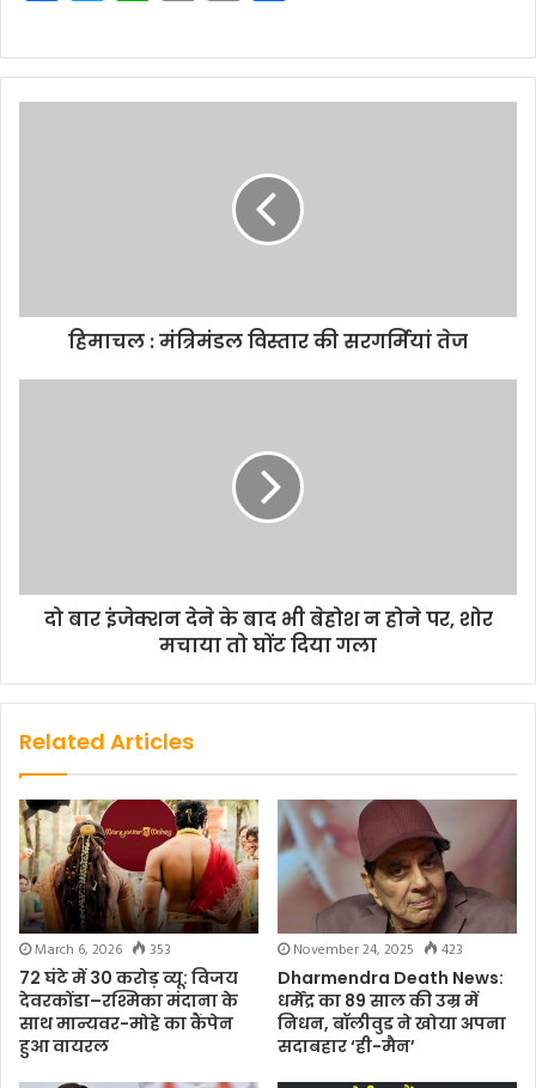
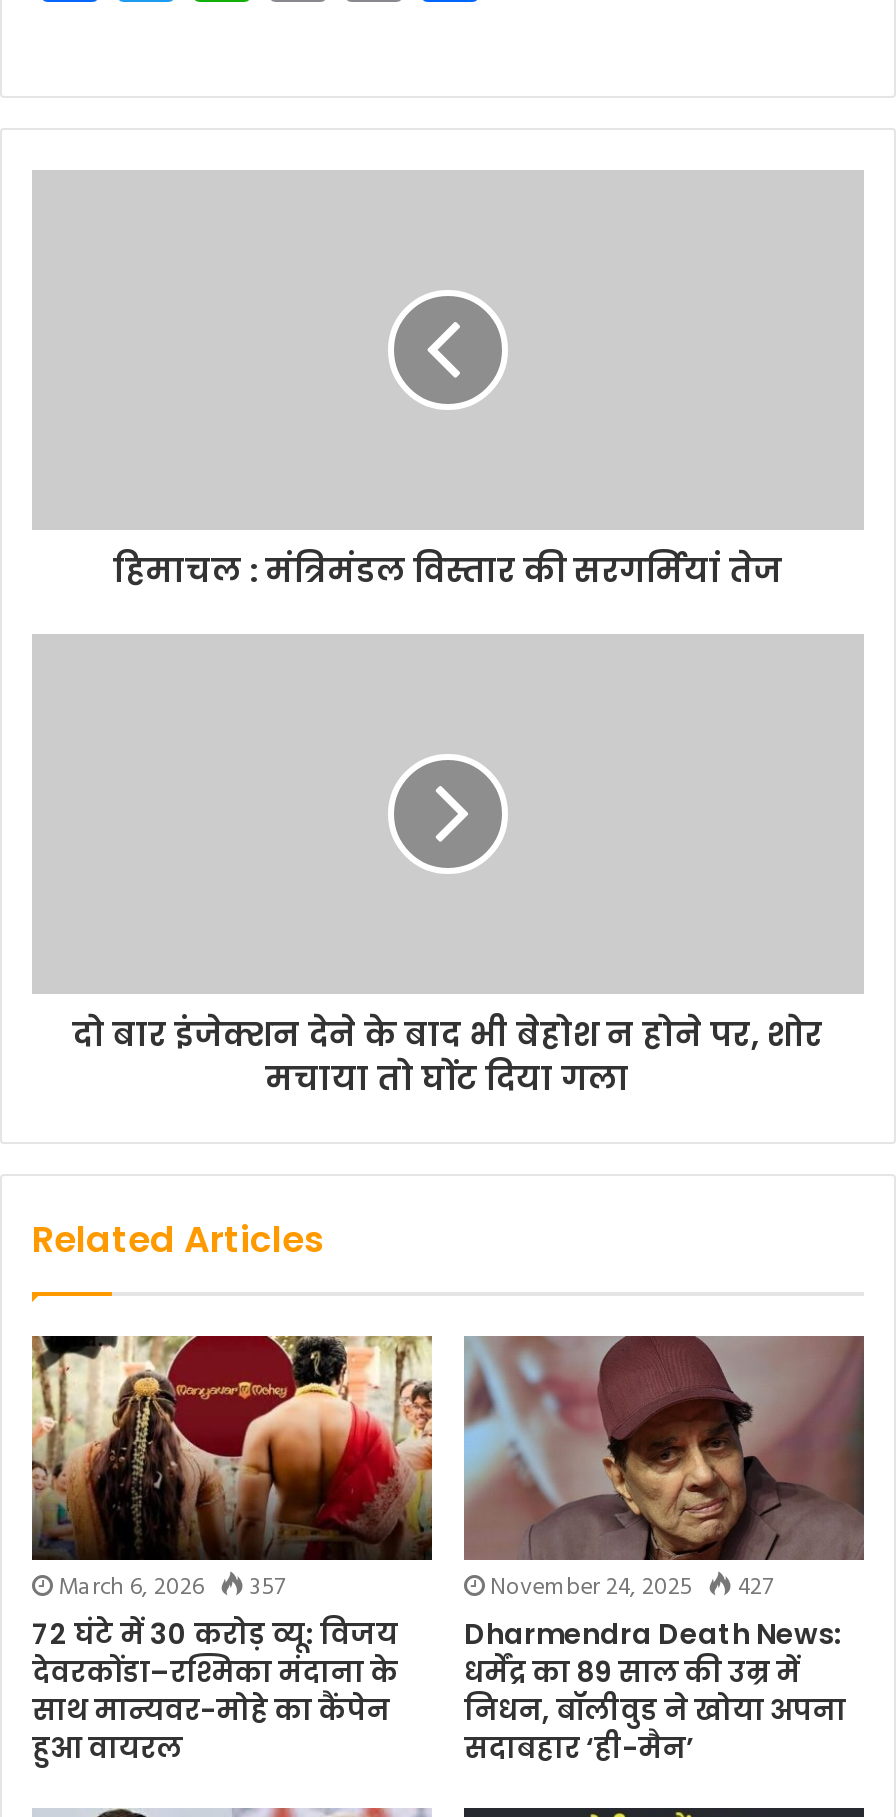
- March 6, 2026 353
+ March 6, 2026 357

- November 24, 2025 423
+ November 24, 2025 427
